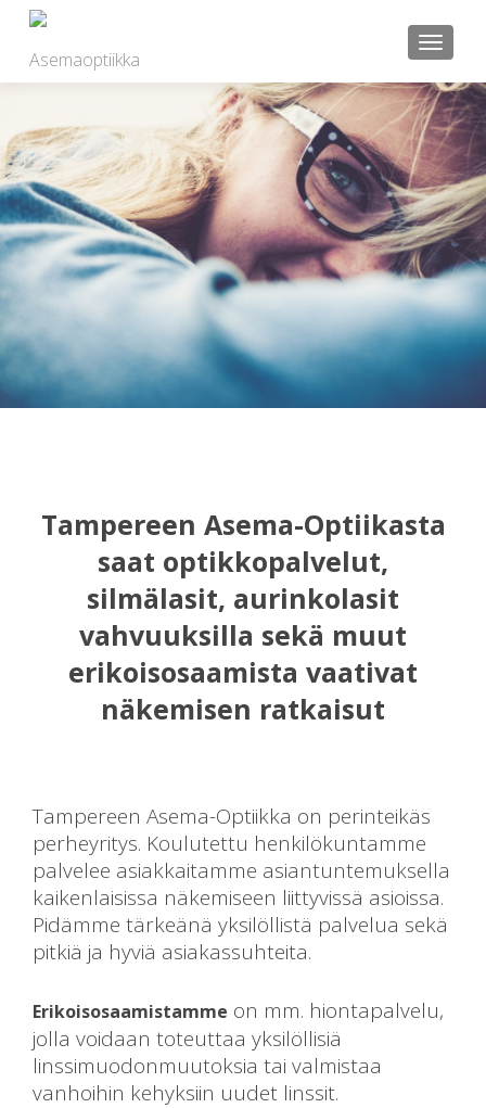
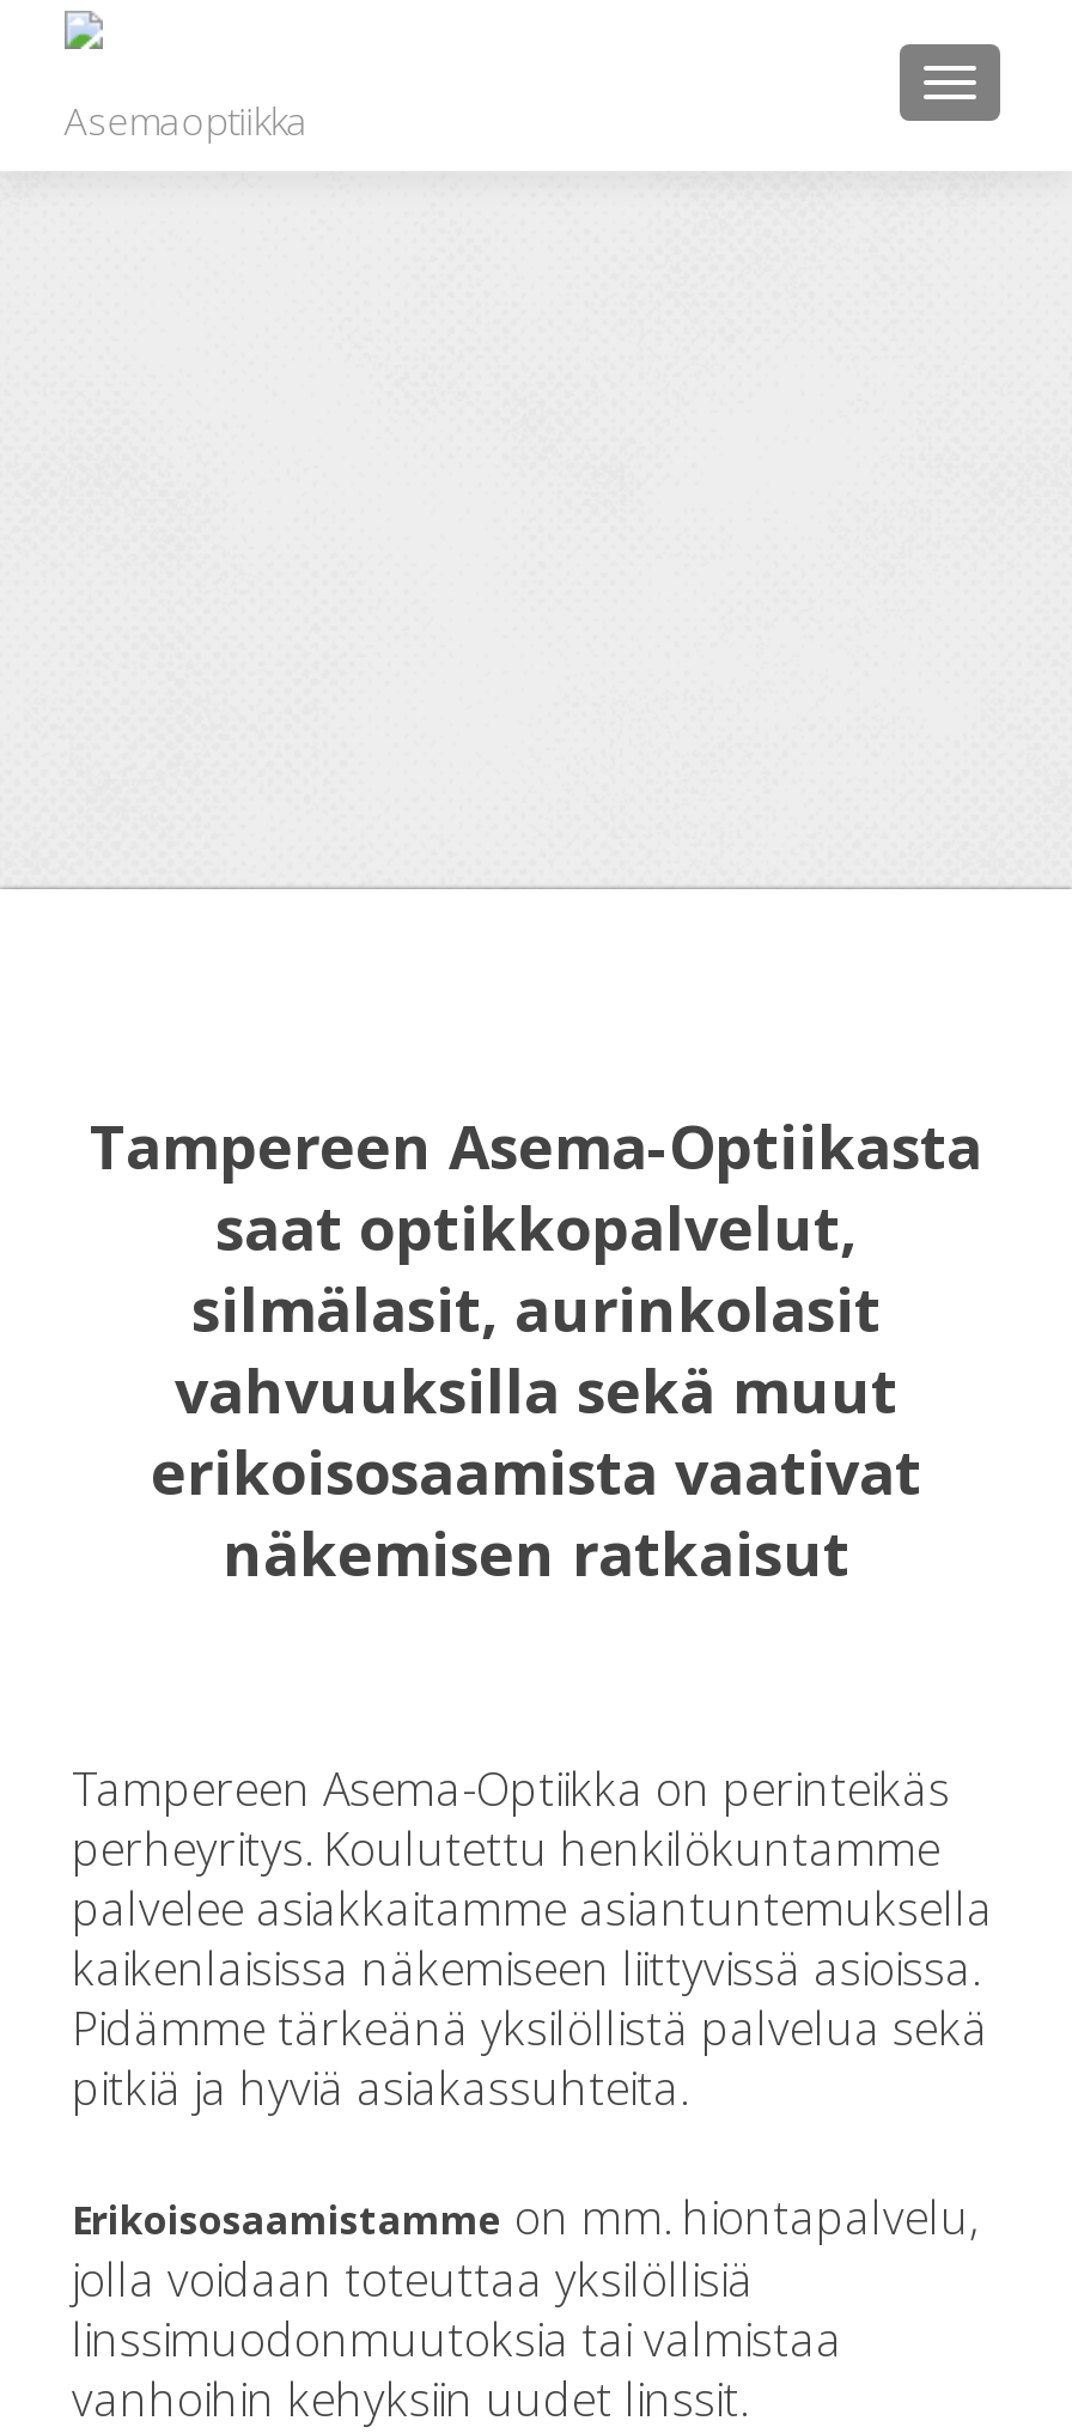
- [image]
